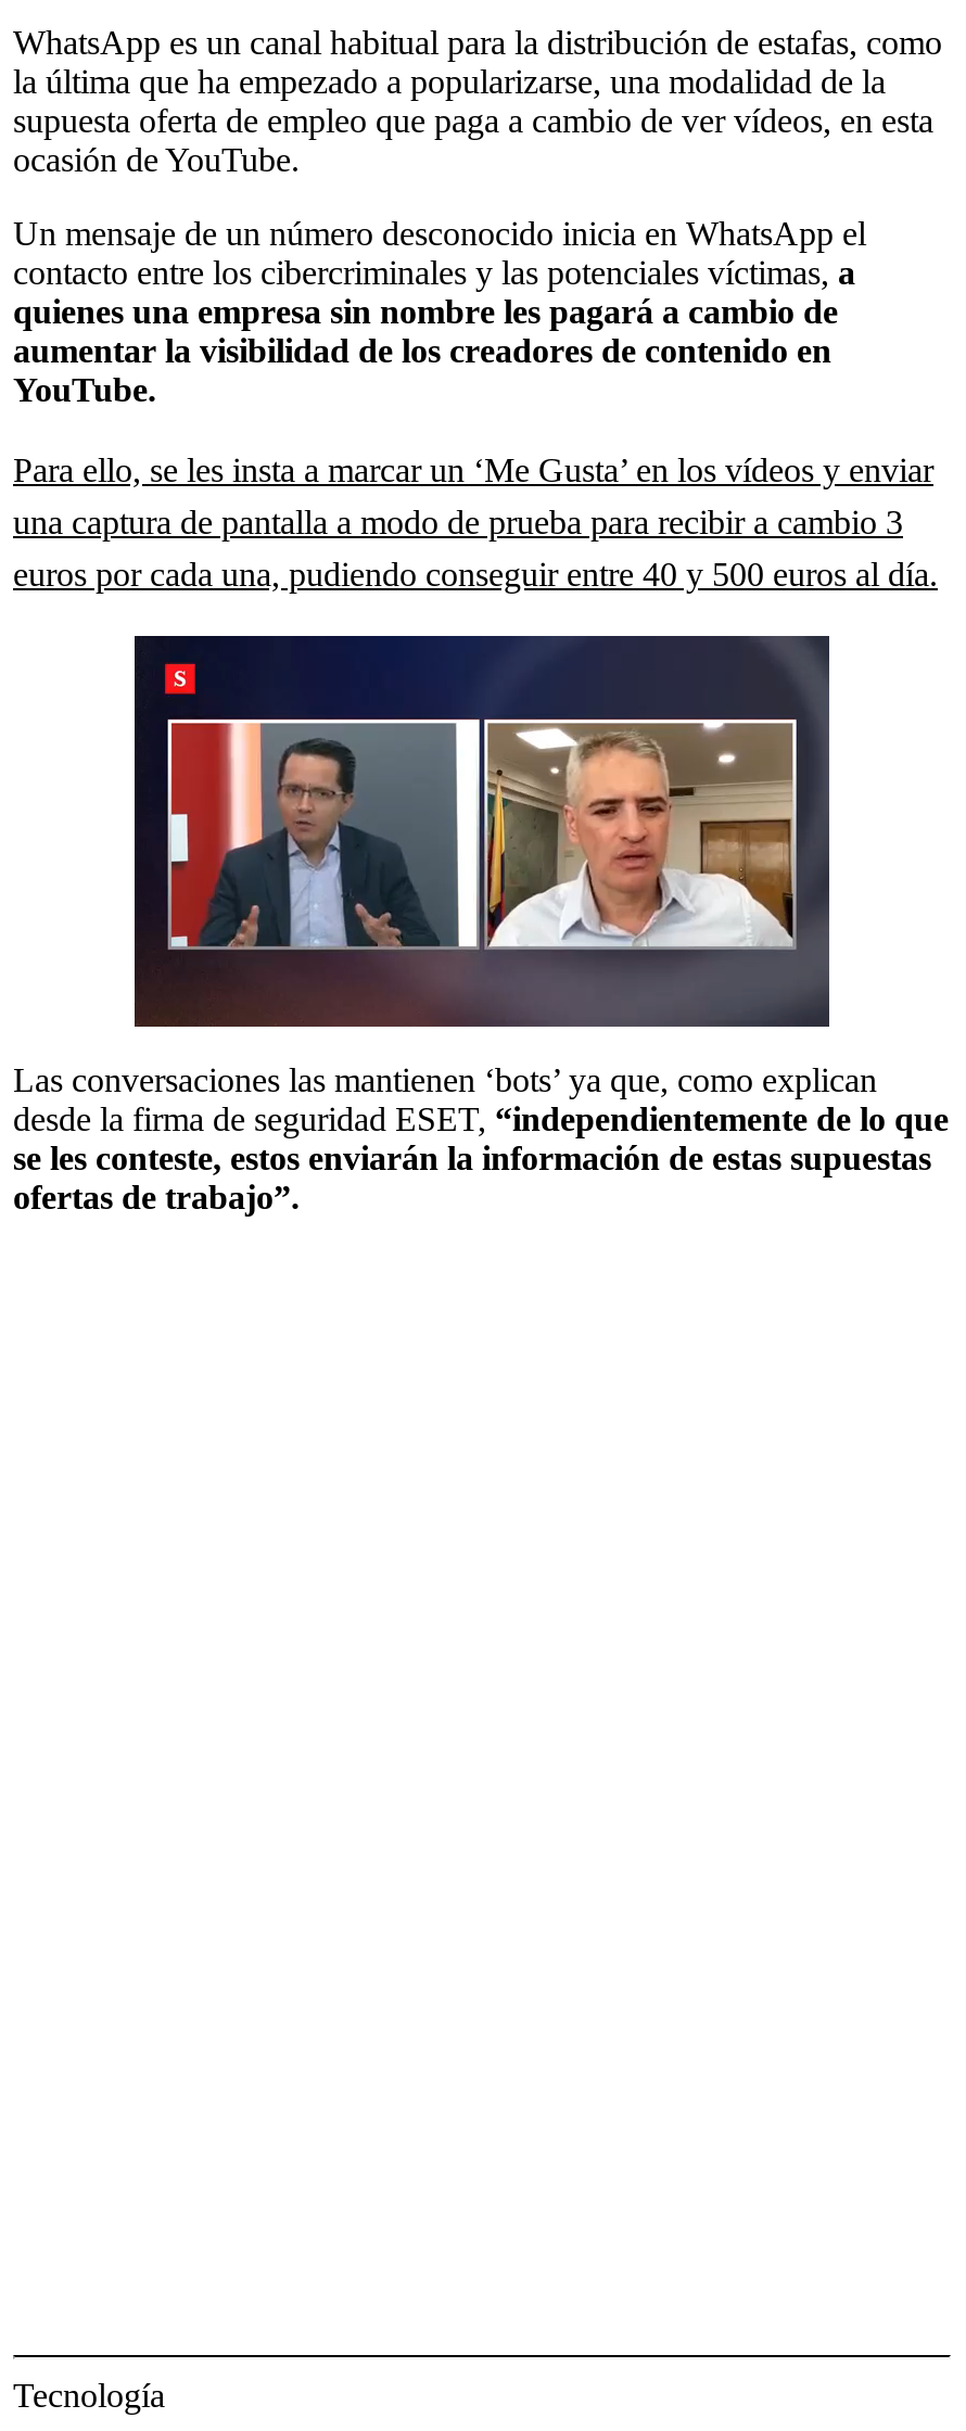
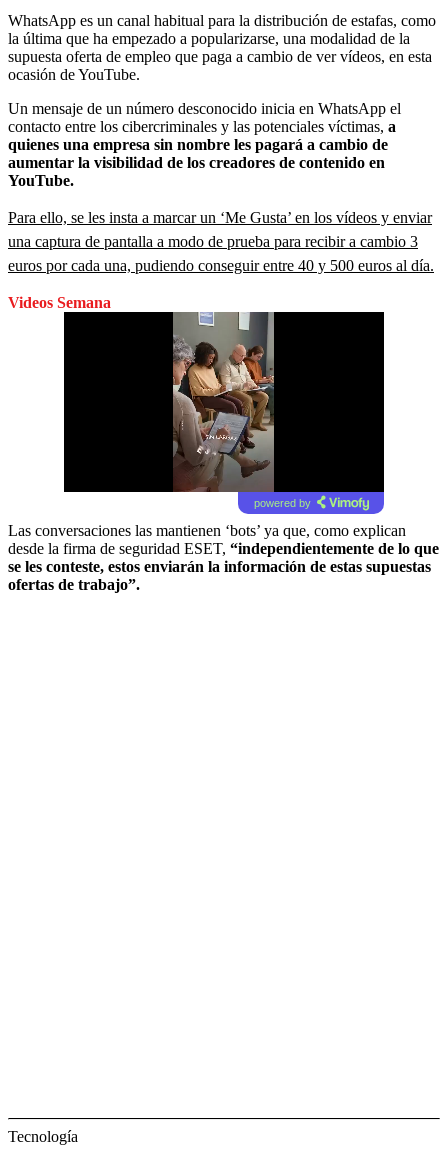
+ Videos Semana

+ powered by

- [image]
+ [image]
